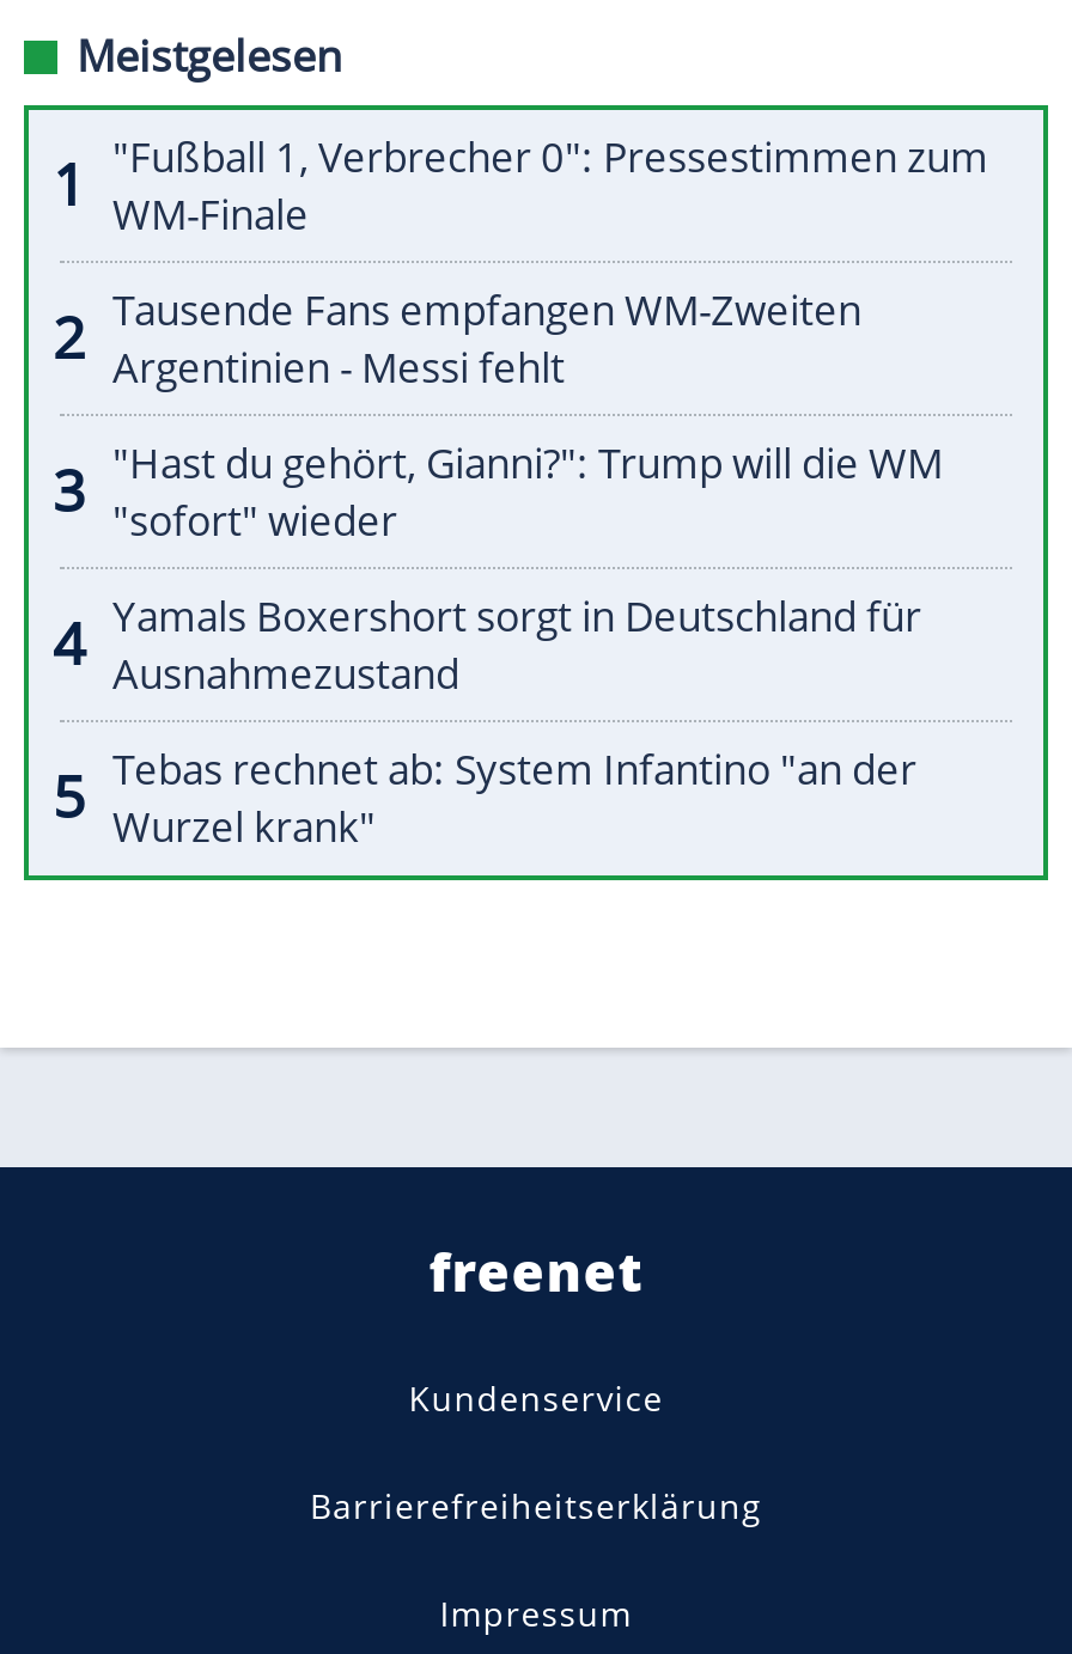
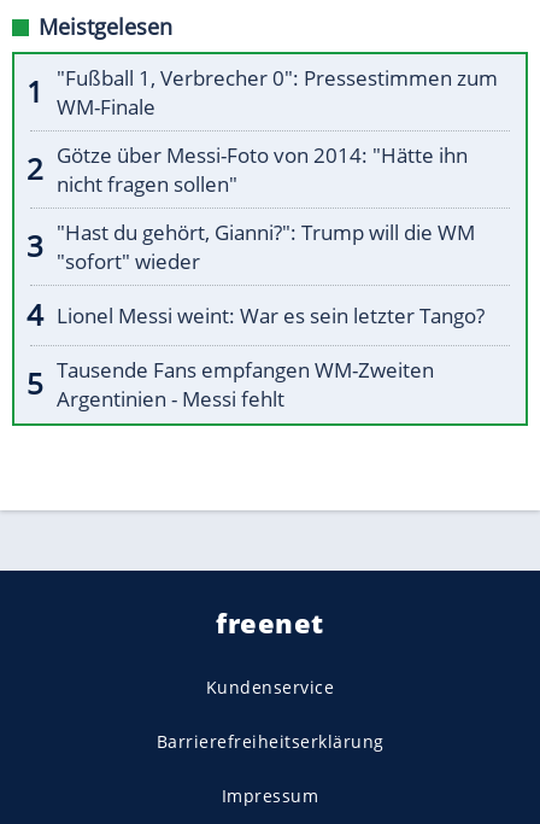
+ Götze über Messi-Foto von 2014: "Hätte ihn
+ nicht fragen sollen"

moved down: Tausende Fans empfangen WM-Zweiten | Argentinien - Messi fehlt

- Yamals Boxershort sorgt in Deutschland für
- Ausnahmezustand
+ Lionel Messi weint: War es sein letzter Tango?

- Tebas rechnet ab: System Infantino "an der
- Wurzel krank"
